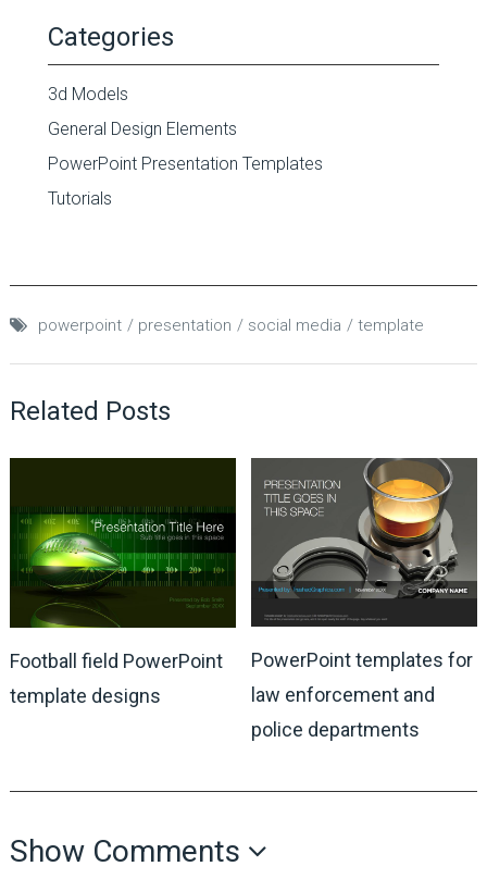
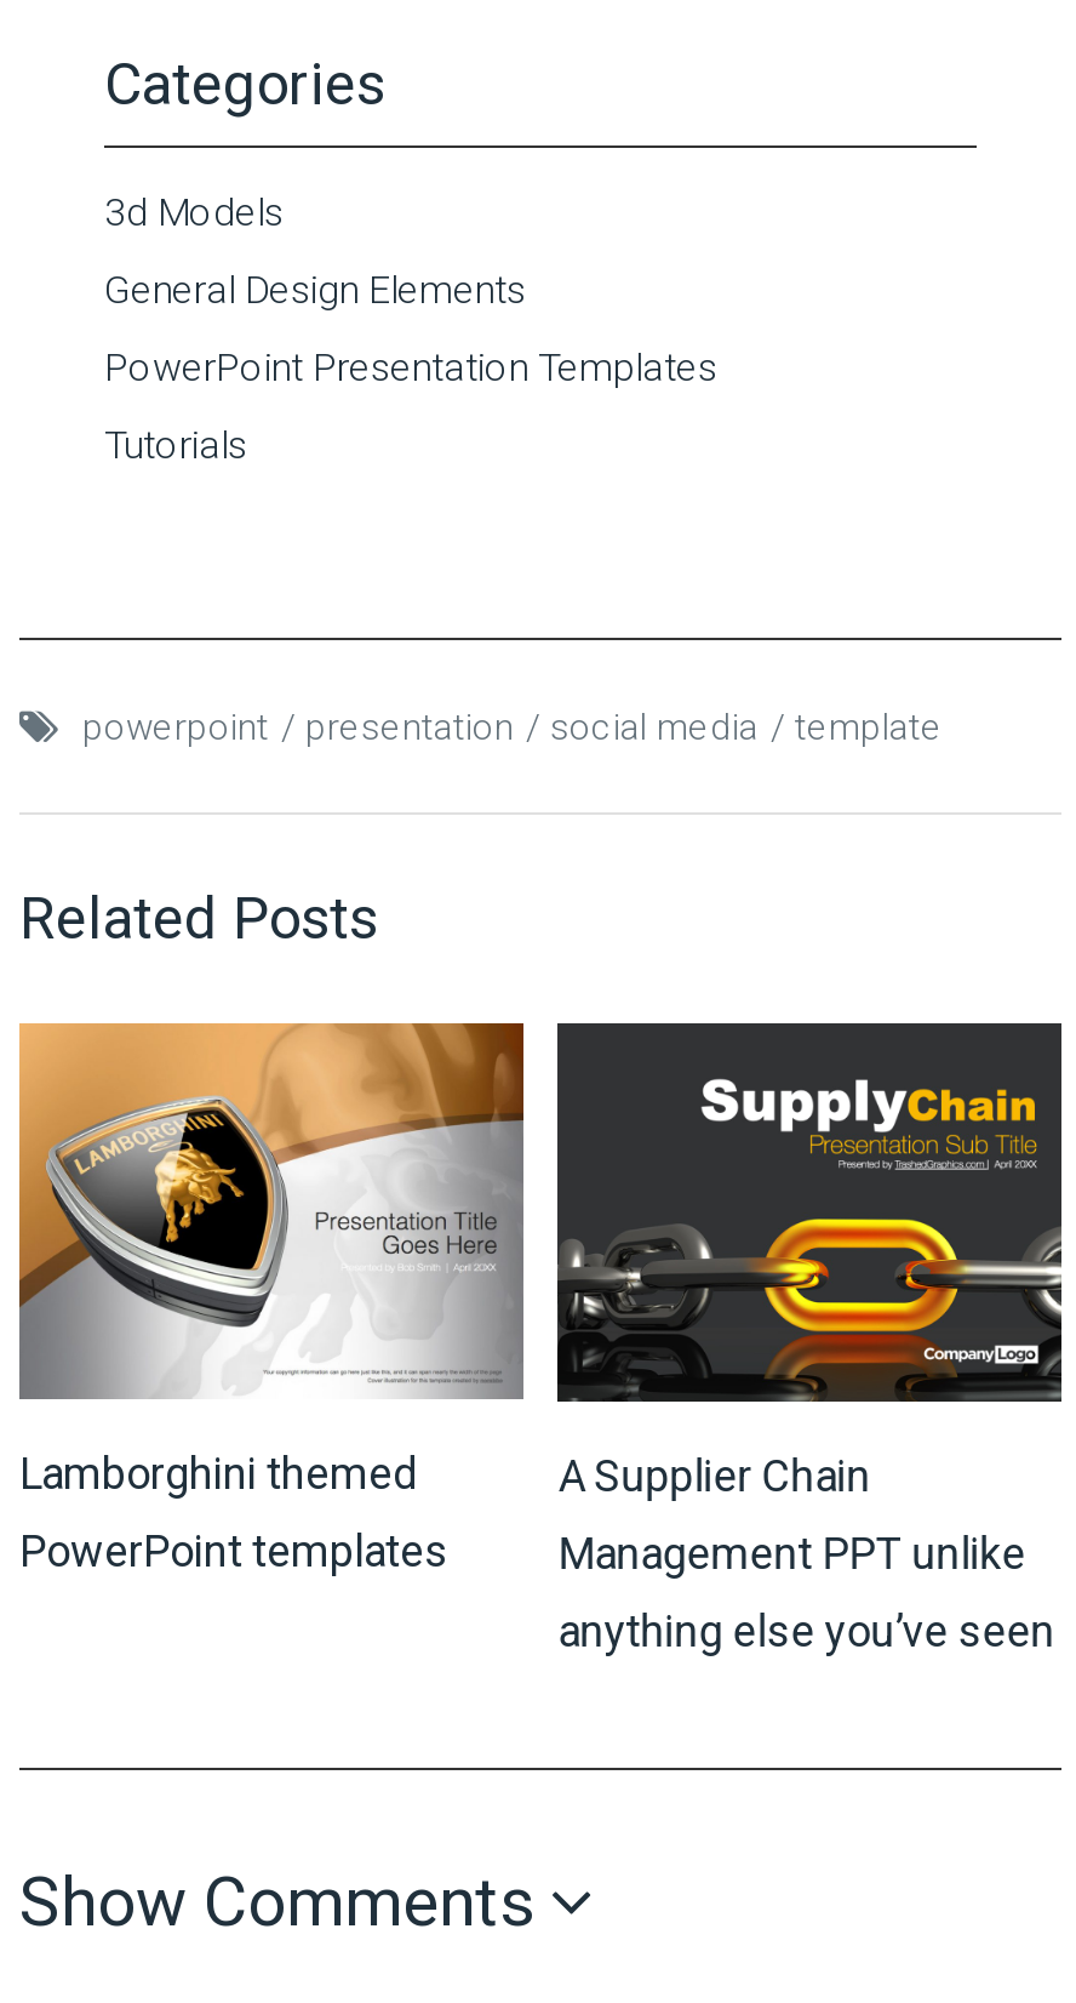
- [image]
- Football field PowerPoint
+ [image]
+ Lamborghini themed

- [image]
- PowerPoint templates for
+ [image]
+ A Supplier Chain

- template designs
+ PowerPoint templates

- law enforcement and
+ Management PPT unlike

- police departments
+ anything else you’ve seen
